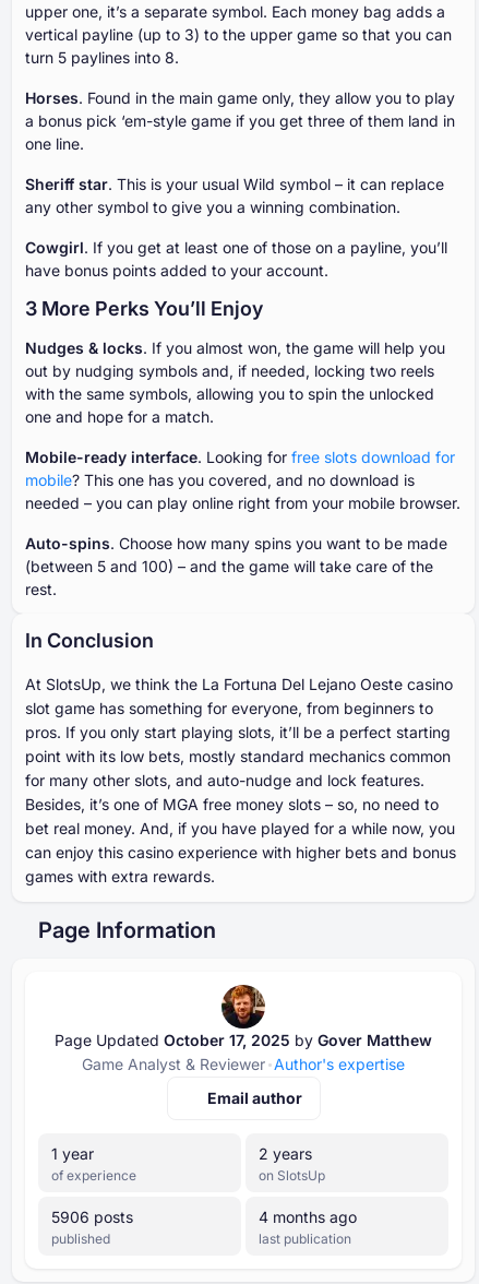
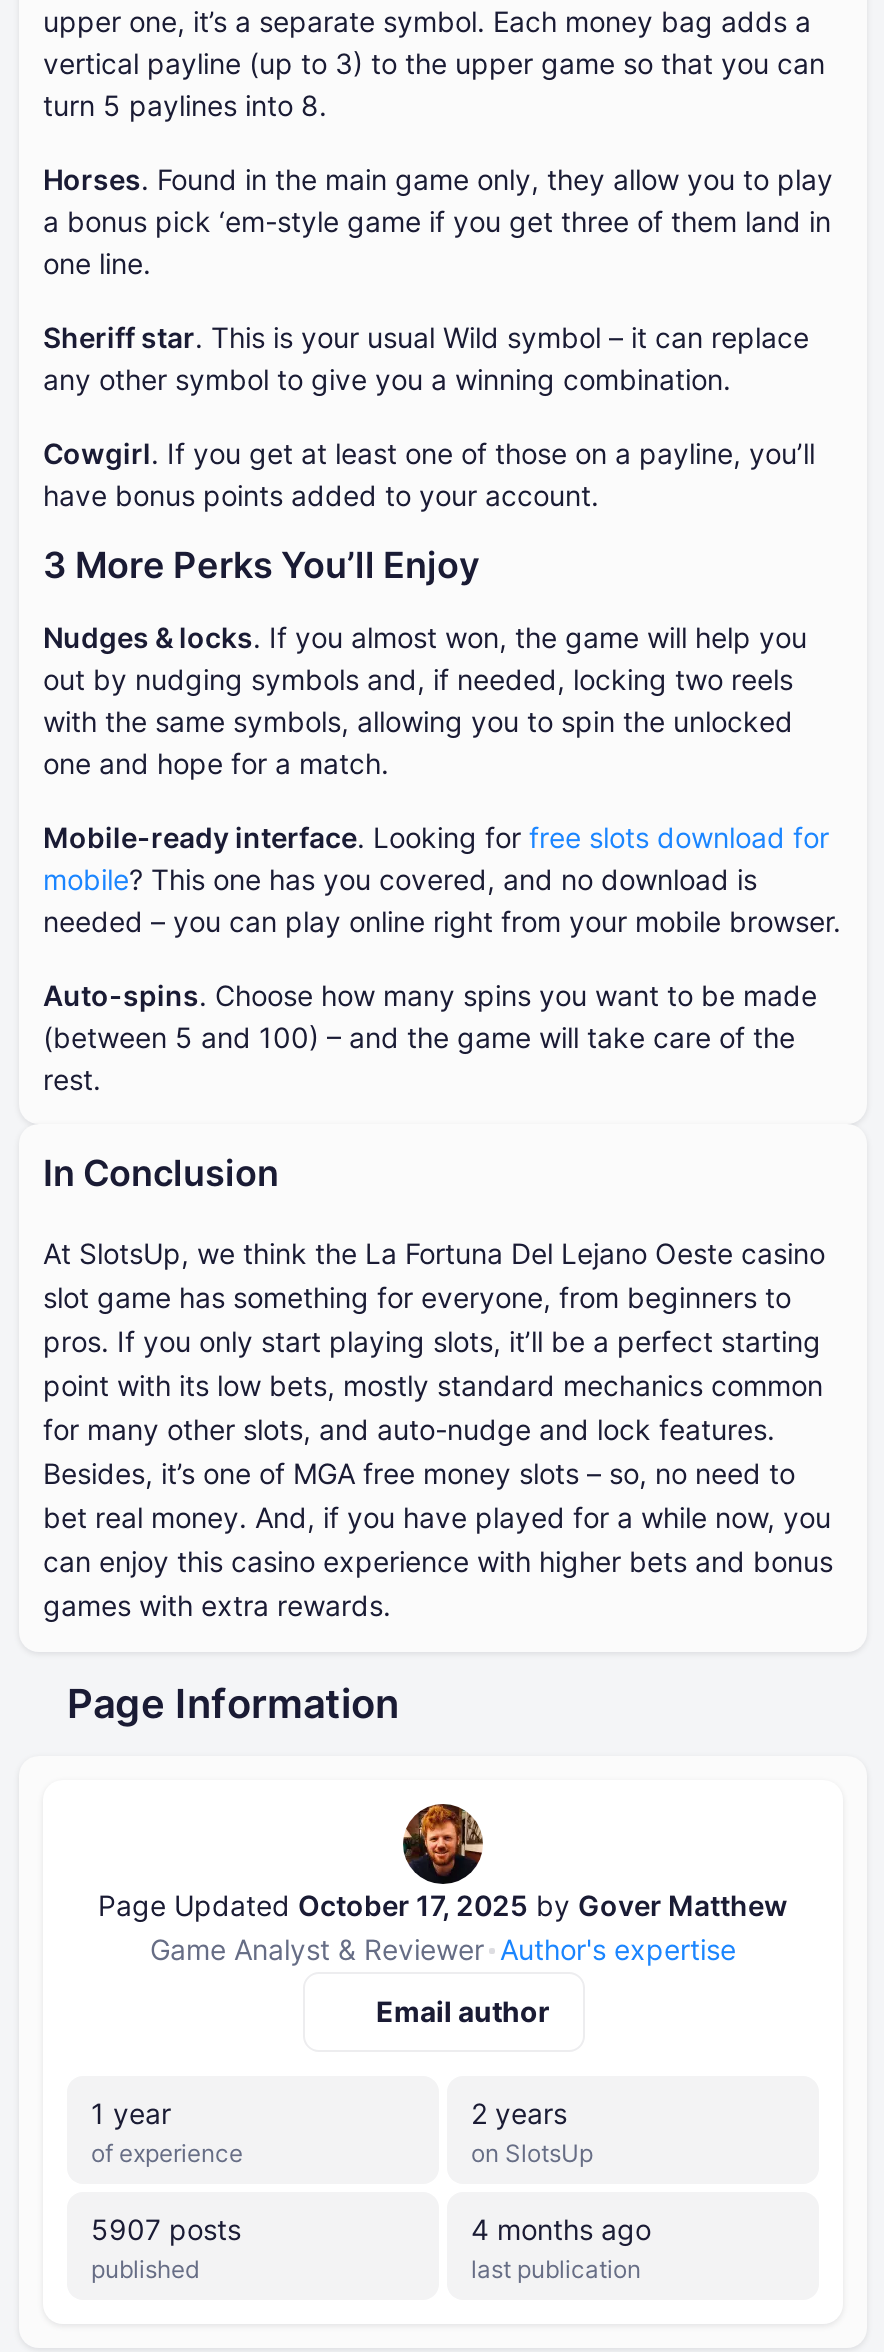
- 5906 posts
+ 5907 posts
